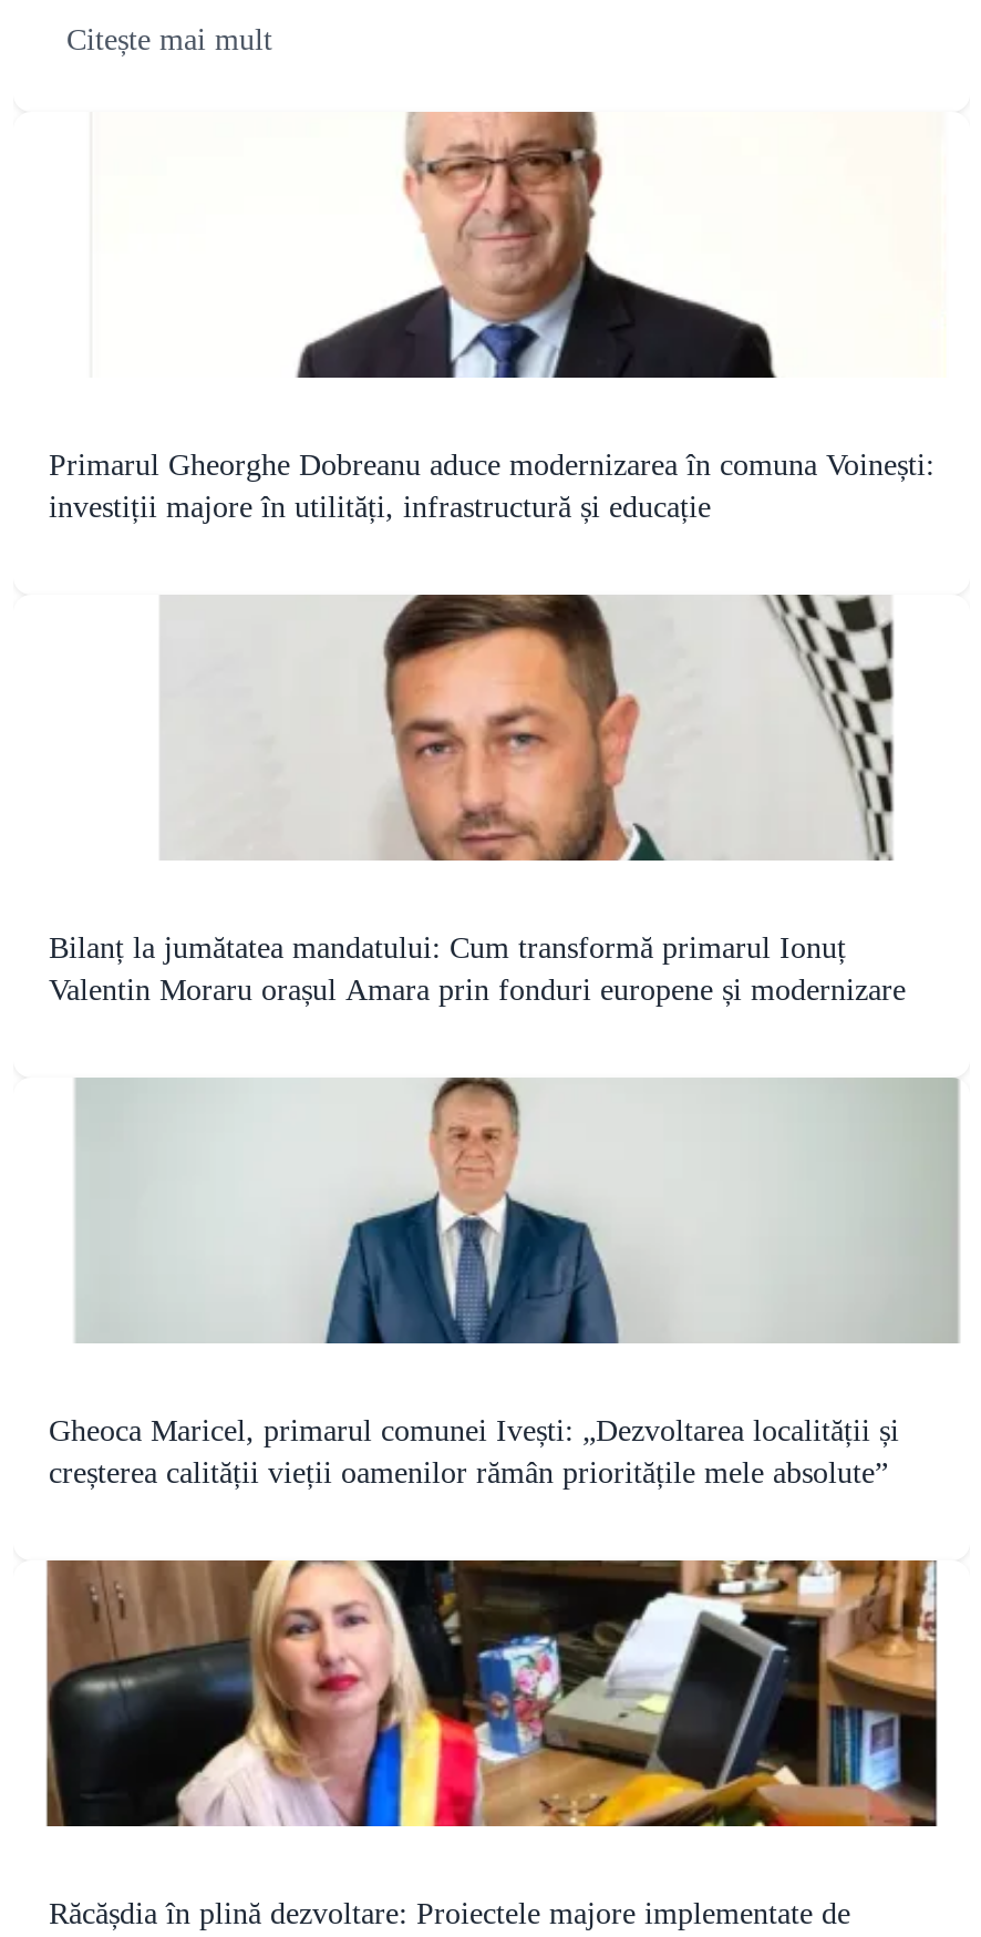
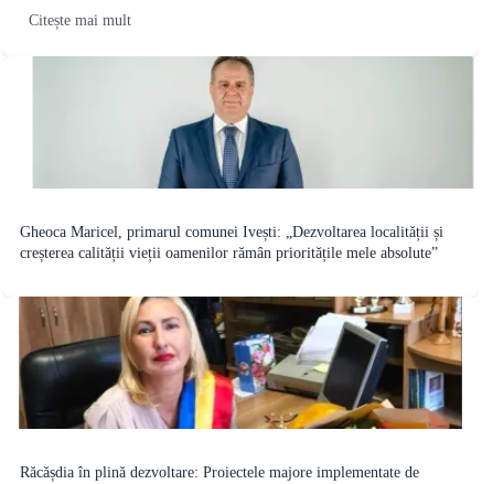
- [image]
- Primarul Gheorghe Dobreanu aduce modernizarea în comuna Voinești:
- investiții majore în utilități, infrastructură și educație

- [image]
- Bilanț la jumătatea mandatului: Cum transformă primarul Ionuț
- Valentin Moraru orașul Amara prin fonduri europene și modernizare
